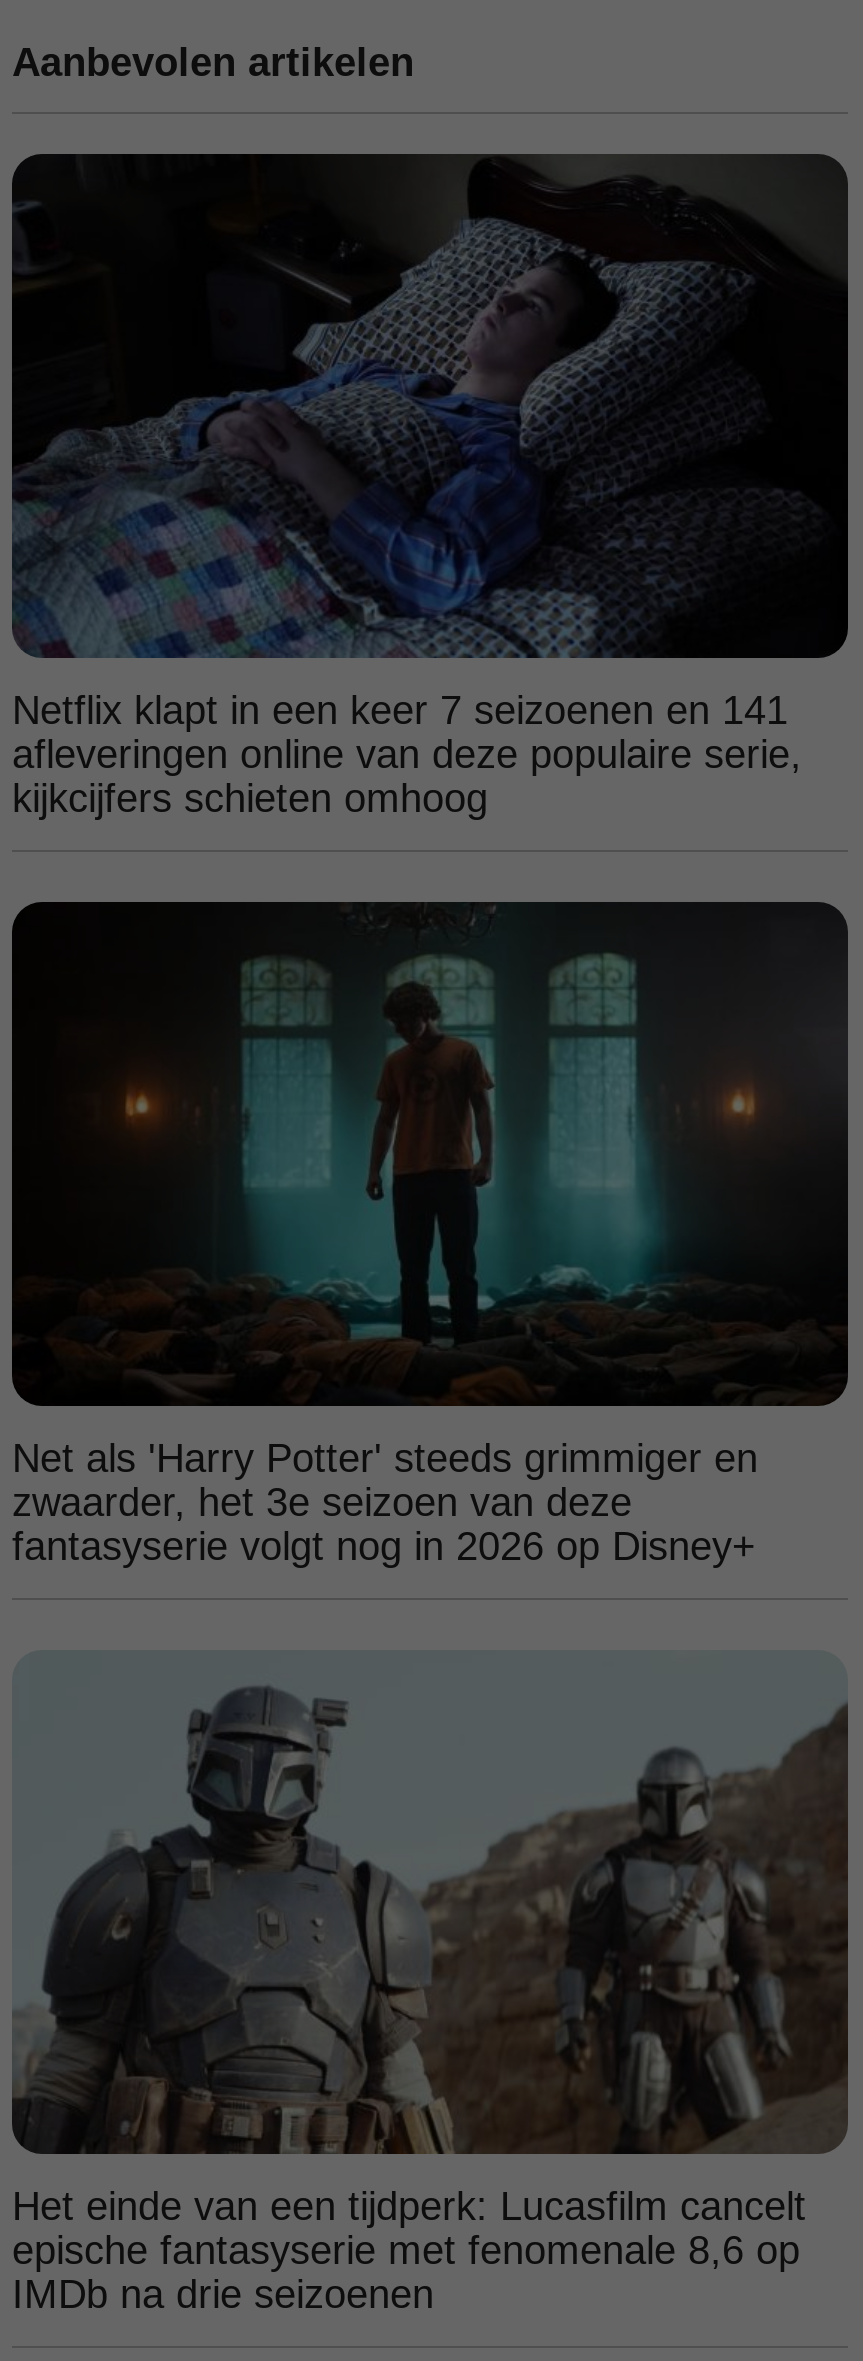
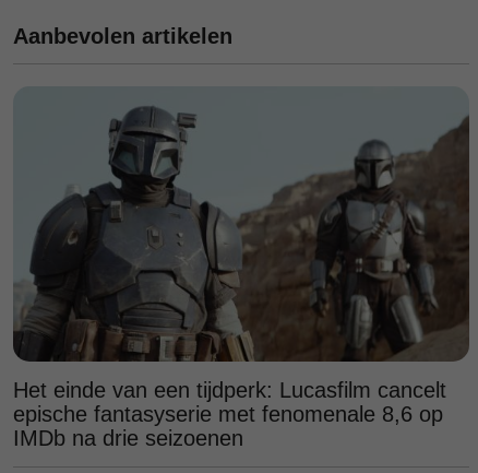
- [image]
- Netflix klapt in een keer 7 seizoenen en 141
- afleveringen online van deze populaire serie,
- kijkcijfers schieten omhoog

- [image]
- Net als 'Harry Potter' steeds grimmiger en
- zwaarder, het 3e seizoen van deze
- fantasyserie volgt nog in 2026 op Disney+
